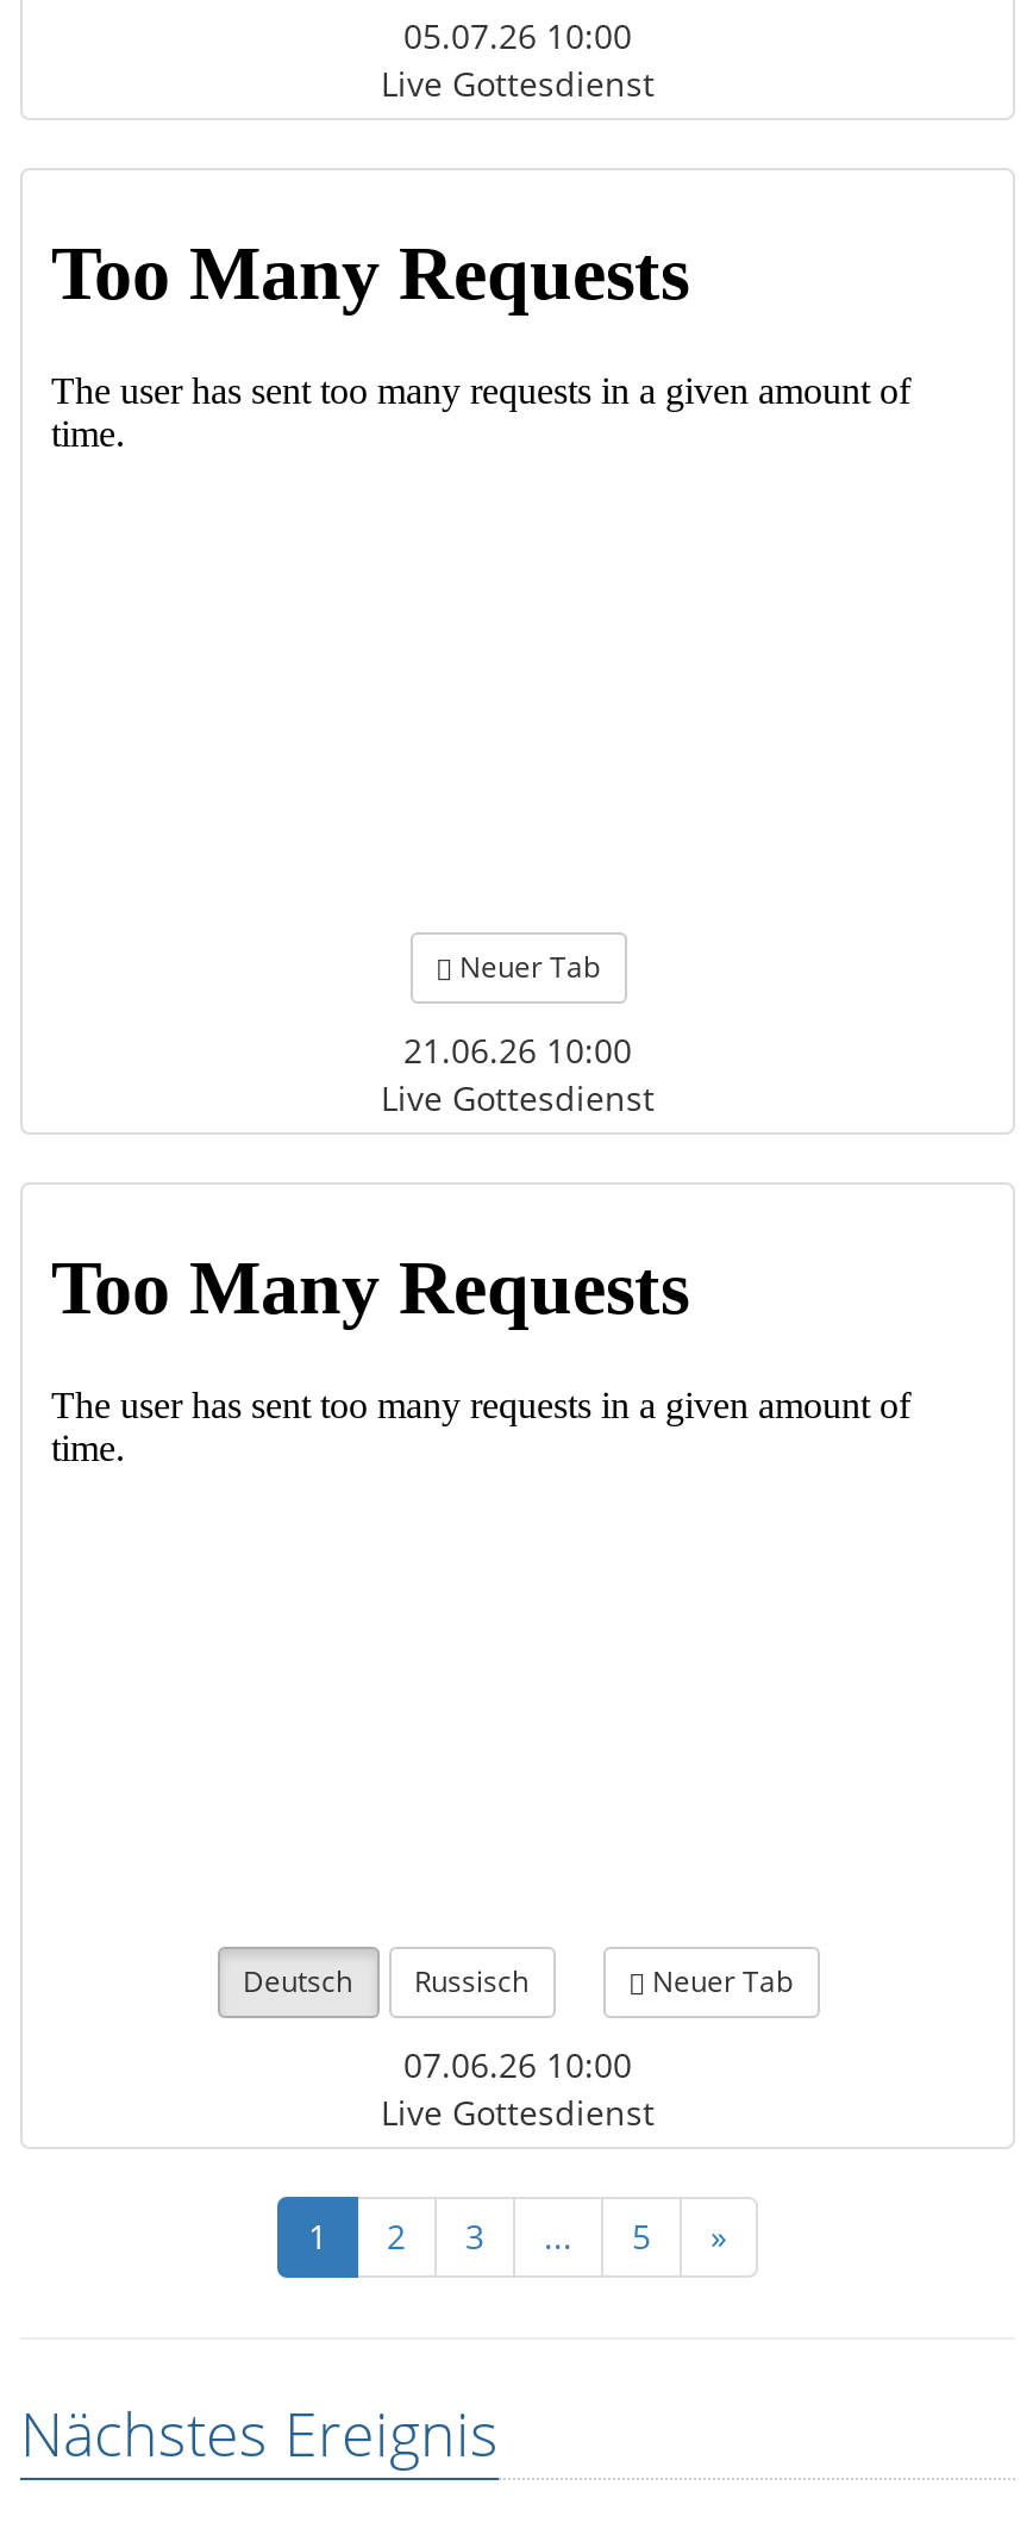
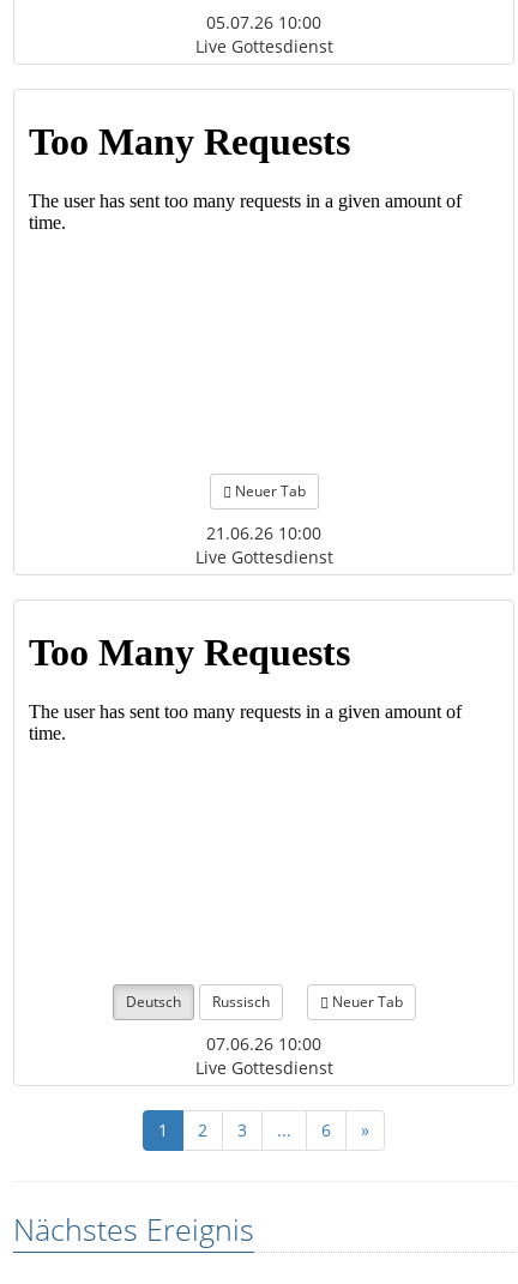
- 5
+ 6
